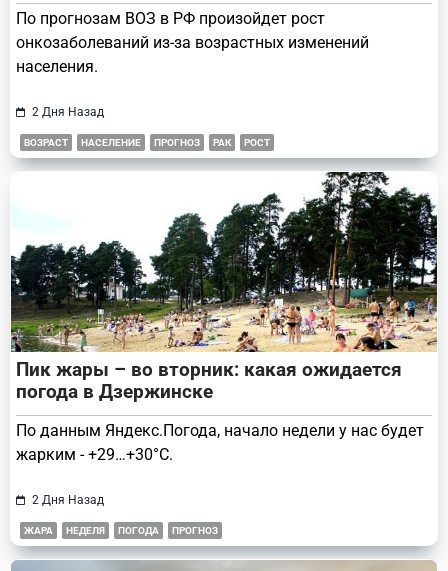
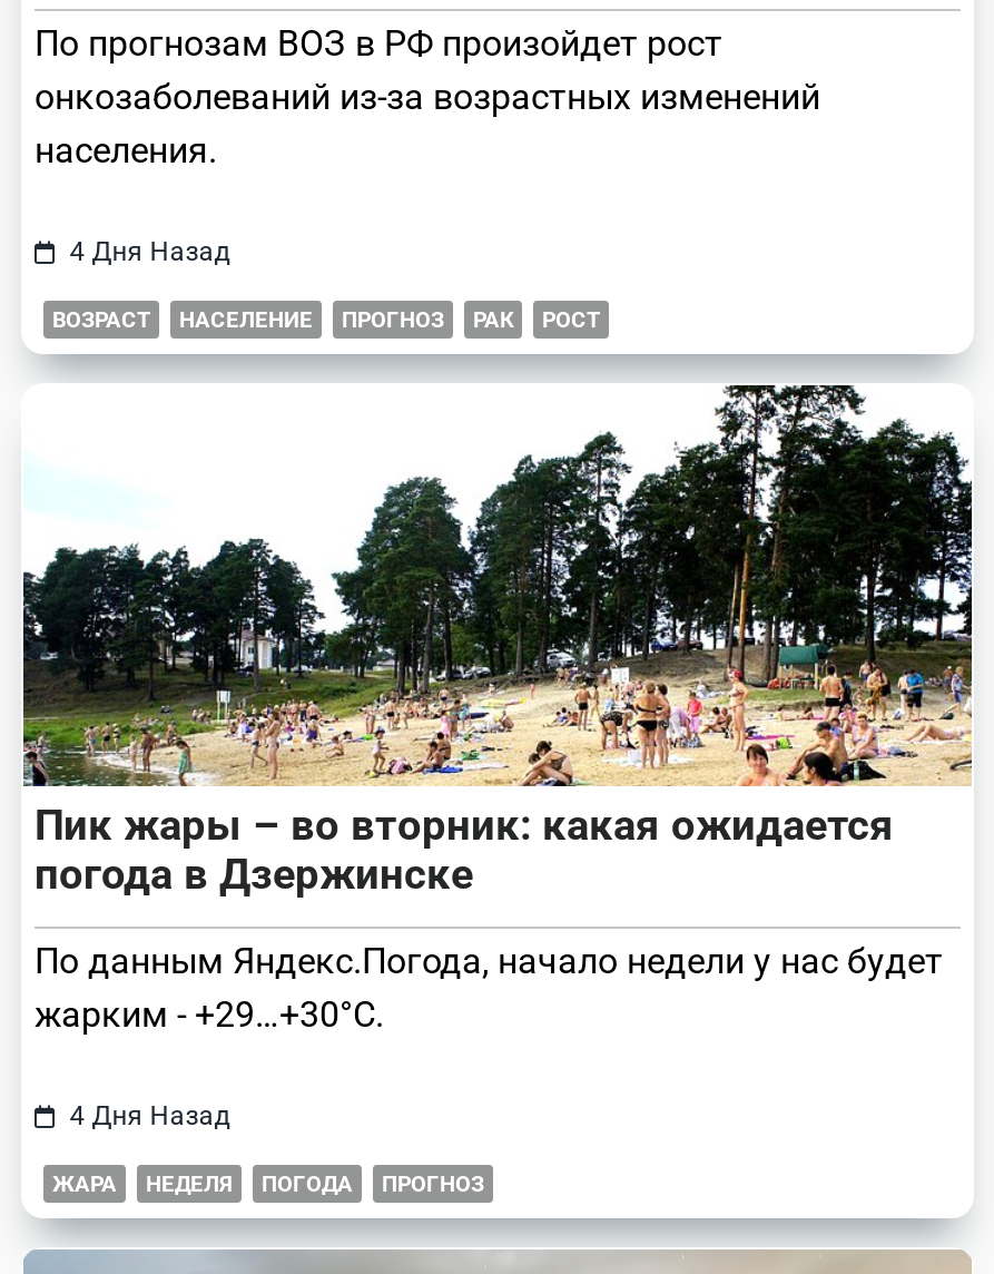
- 2 Дня Назад
+ 4 Дня Назад

- 2 Дня Назад
+ 4 Дня Назад
